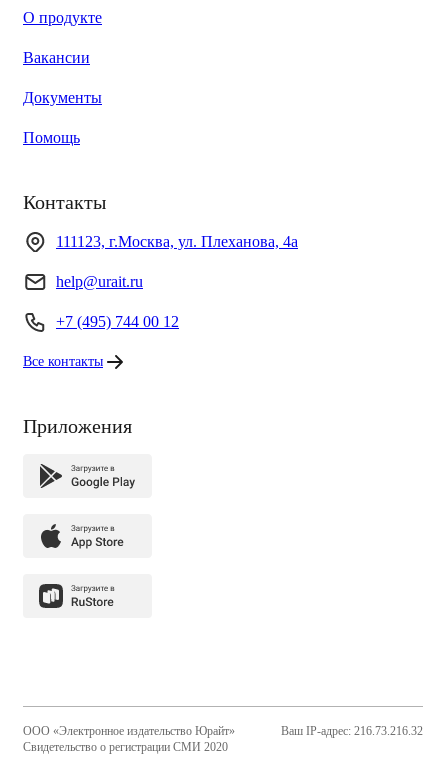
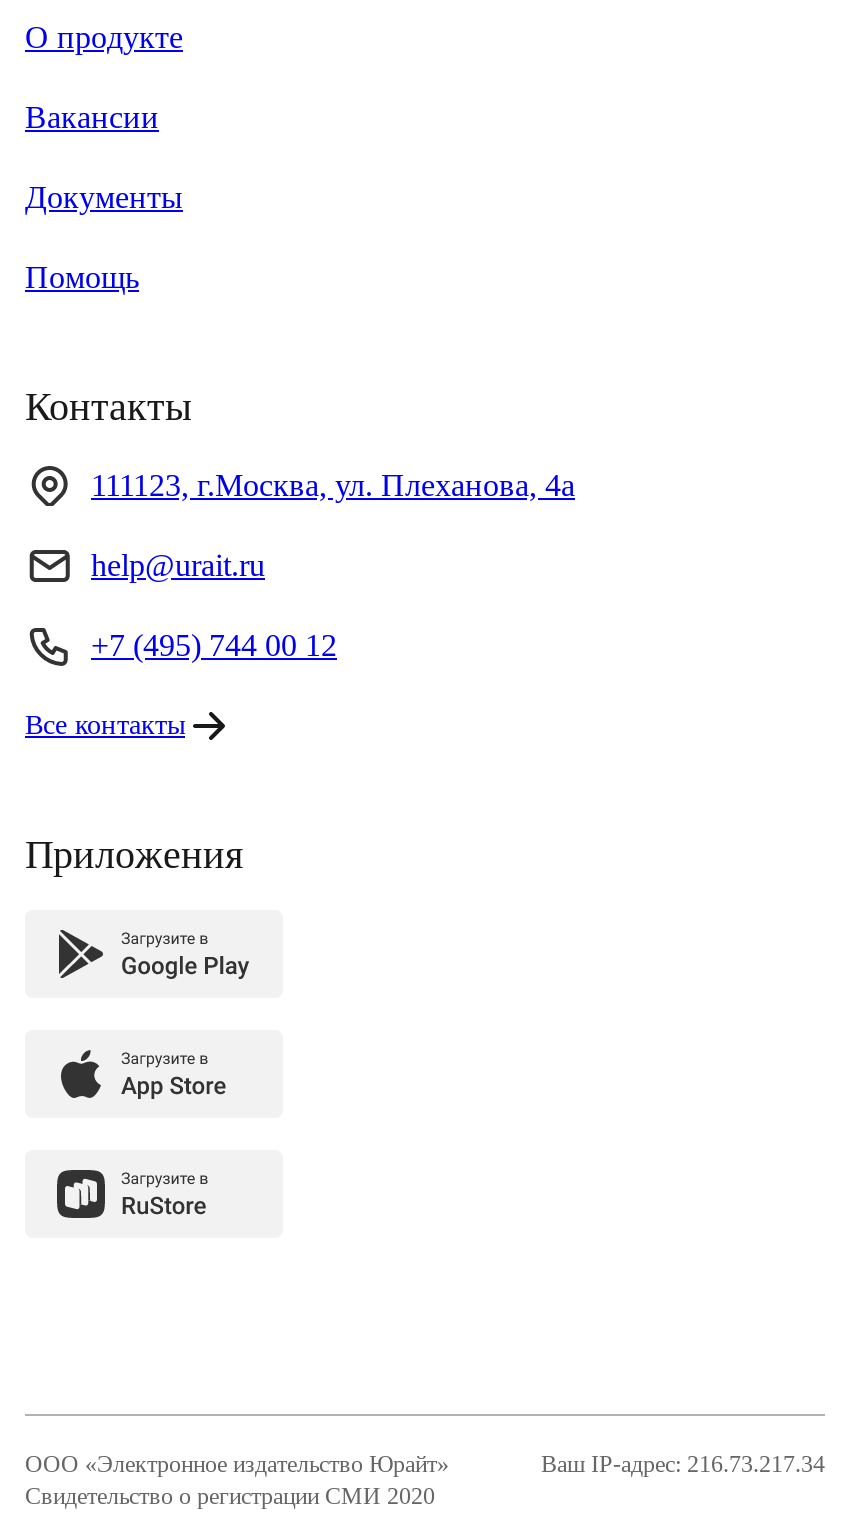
- Ваш IP-адрес: 216.73.216.32
+ Ваш IP-адрес: 216.73.217.34
